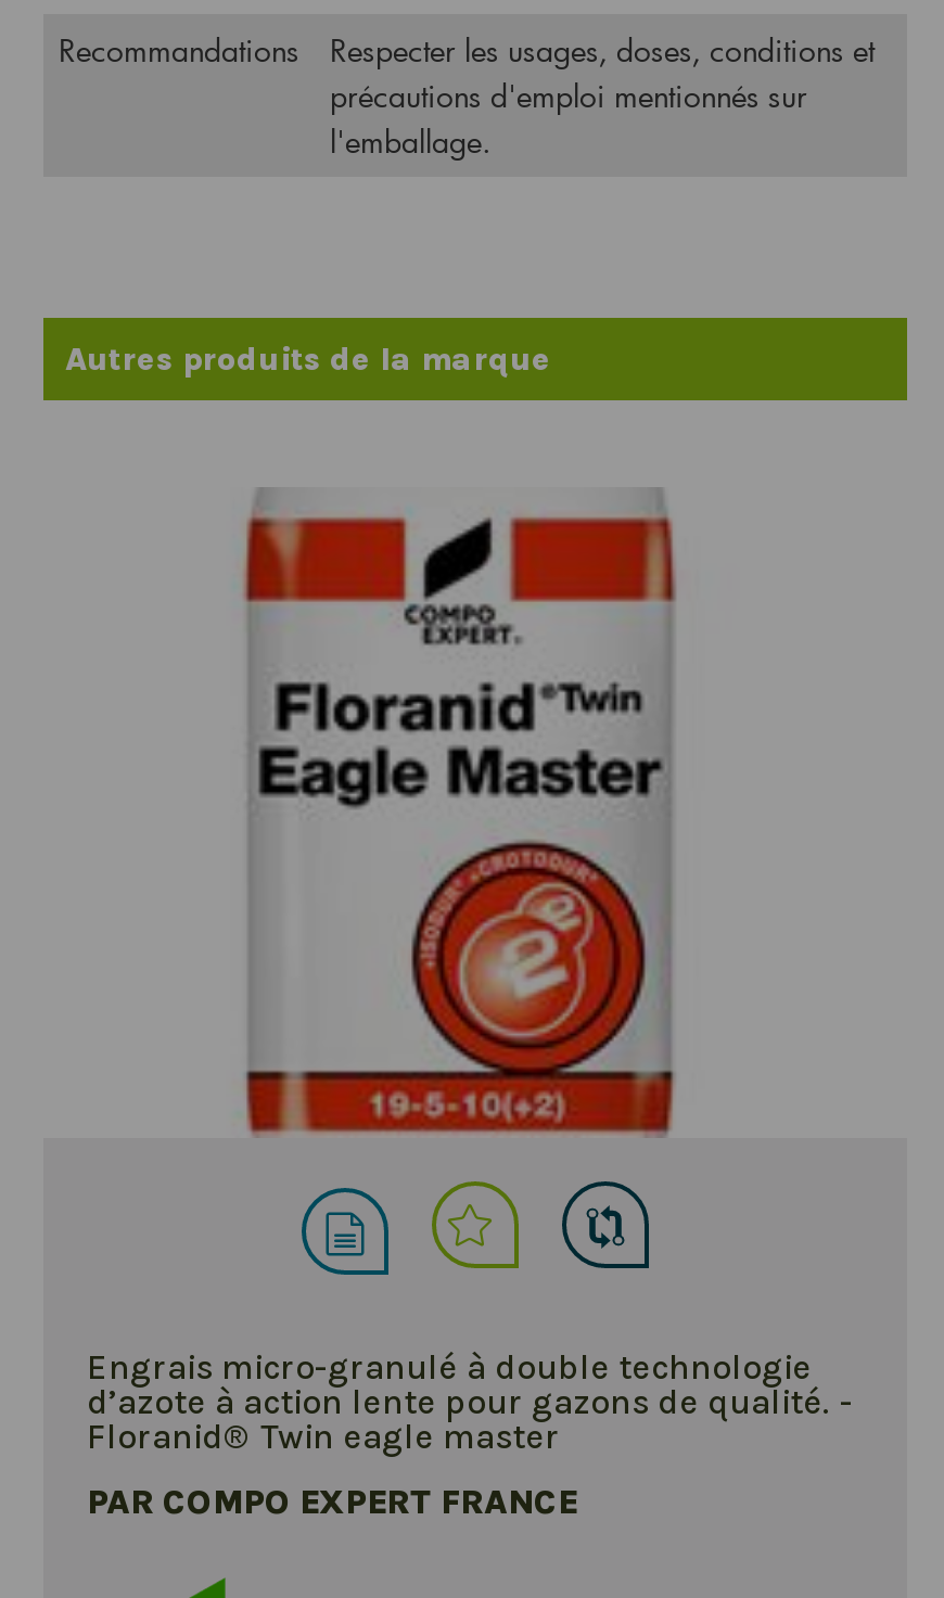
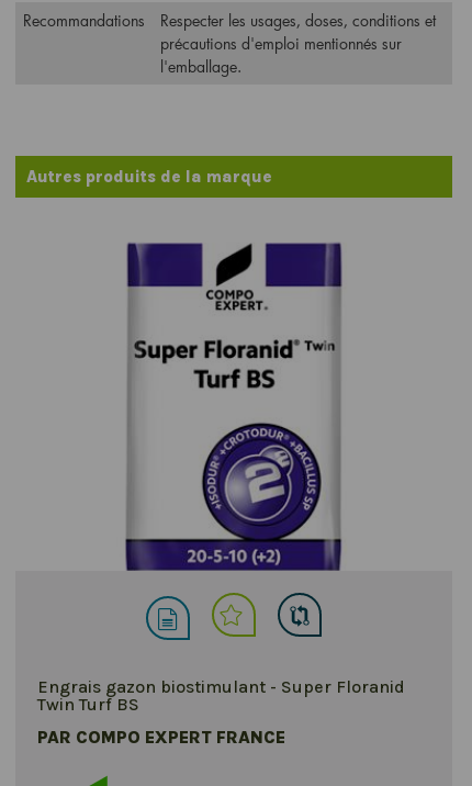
- [image]
+ [image]

- Engrais micro-granulé à double technologie
- d’azote à action lente pour gazons de qualité. -
- Floranid® Twin eagle master
+ Engrais gazon biostimulant - Super Floranid
+ Twin Turf BS
